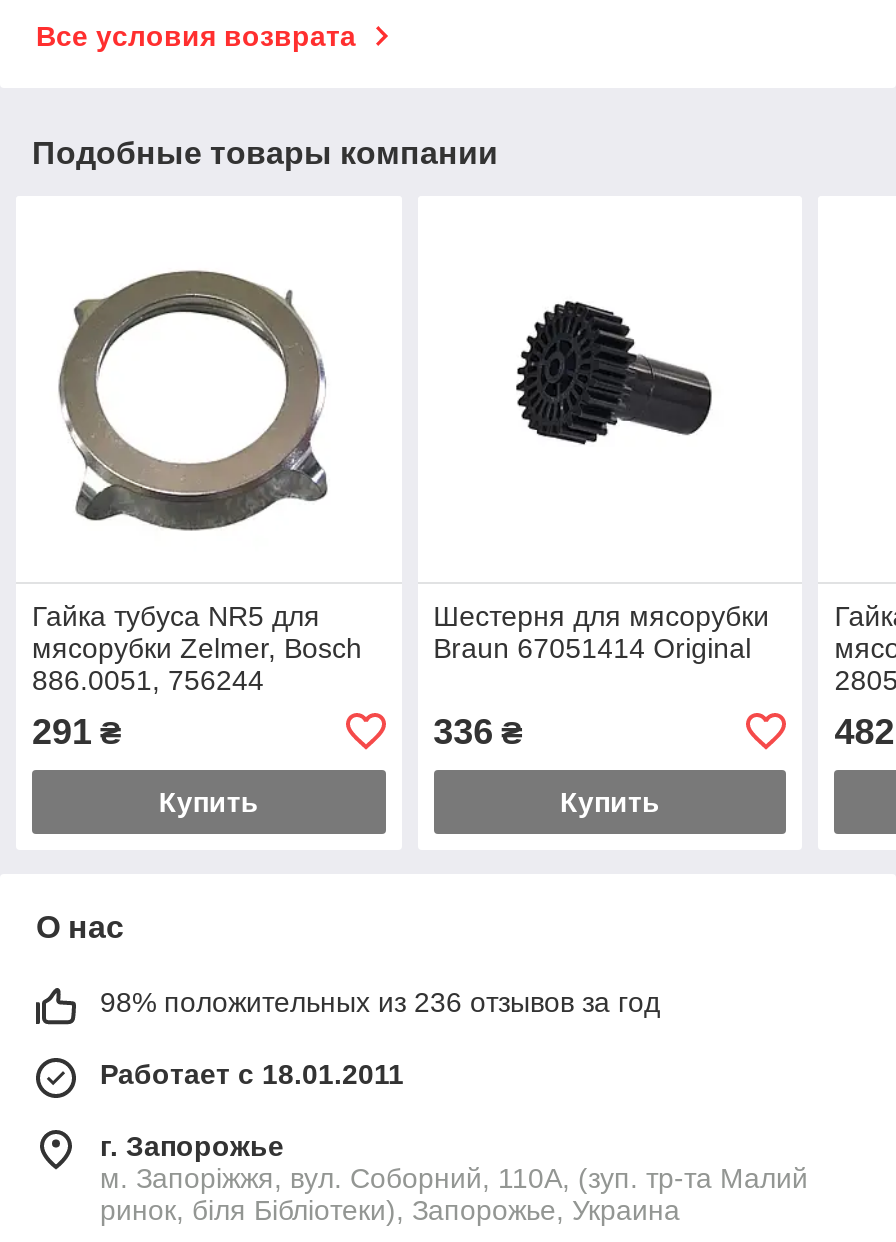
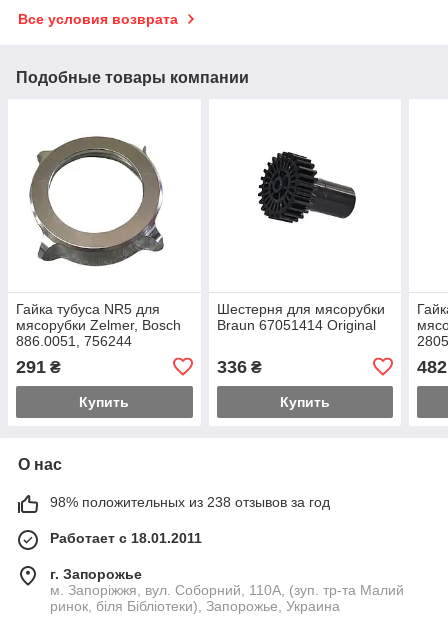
- 98% положительных из 236 отзывов за год
+ 98% положительных из 238 отзывов за год
